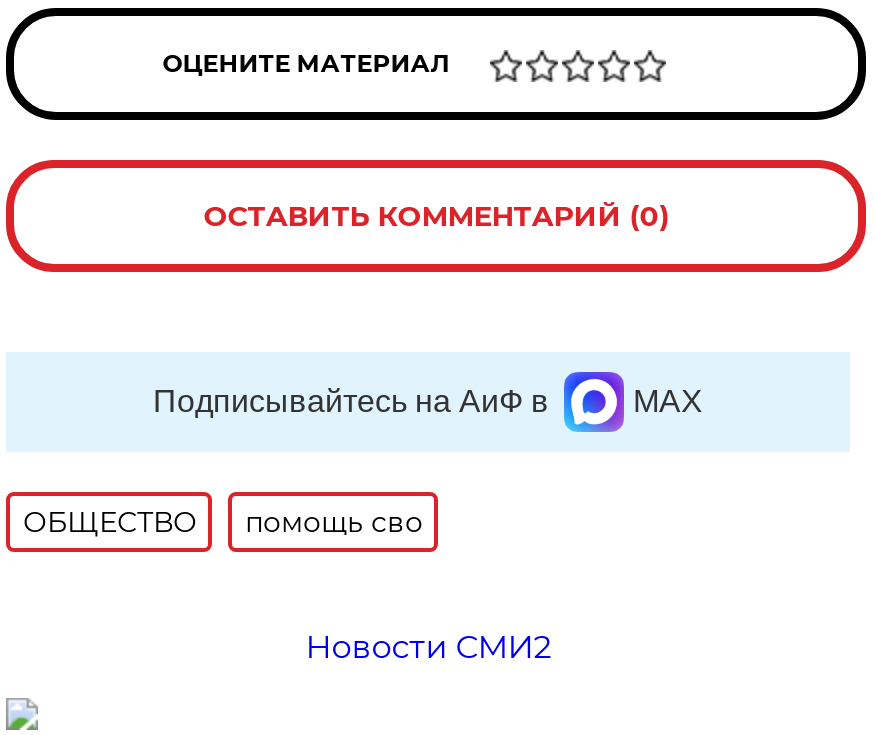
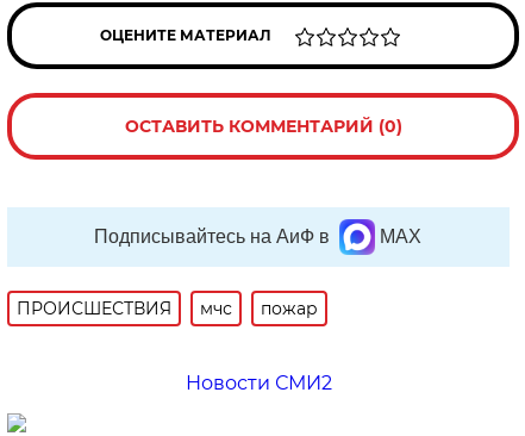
- ОБЩЕСТВО
- помощь сво
+ ПРОИСШЕСТВИЯ
+ мчс
+ пожар
